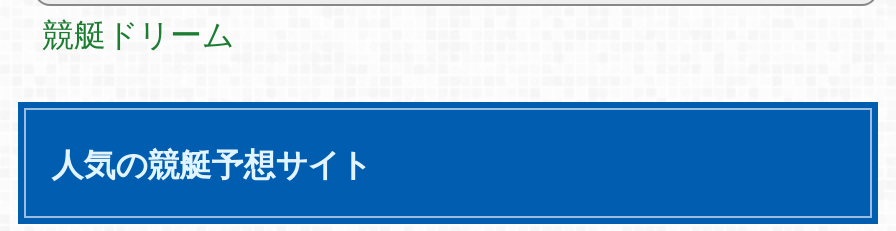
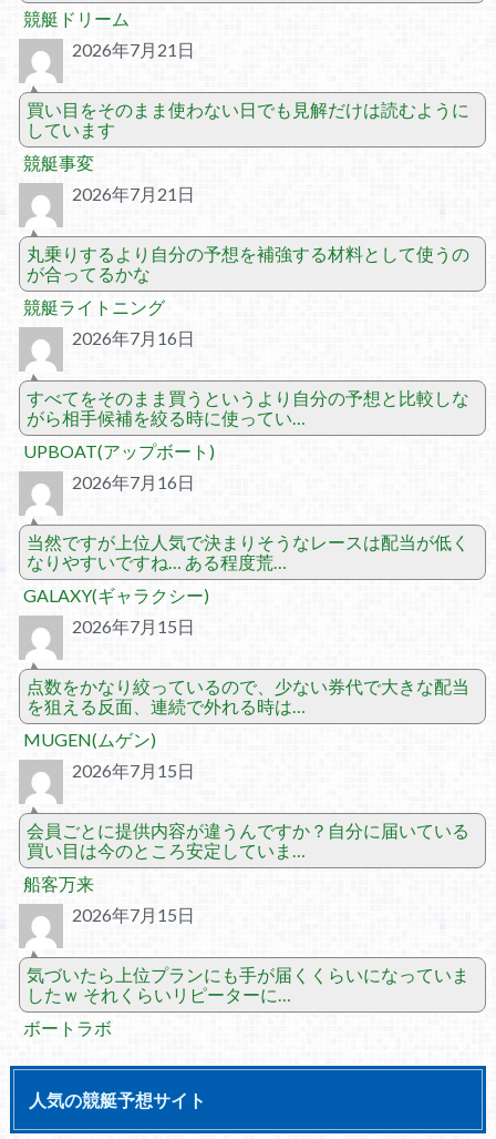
+ 2026年7月21日
+ 買い目をそのまま使わない日でも見解だけは読むように
+ しています
+ 競艇事変
+ 2026年7月21日
+ 丸乗りするより自分の予想を補強する材料として使うの
+ が合ってるかな
+ 競艇ライトニング
+ 2026年7月16日
+ すべてをそのまま買うというより自分の予想と比較しな
+ がら相手候補を絞る時に使ってい…
+ UPBOAT(アップボート)
+ 2026年7月16日
+ 当然ですが上位人気で決まりそうなレースは配当が低く
+ なりやすいですね… ある程度荒…
+ GALAXY(ギャラクシー)
+ 2026年7月15日
+ 点数をかなり絞っているので、少ない券代で大きな配当
+ を狙える反面、連続で外れる時は…
+ MUGEN(ムゲン)
+ 2026年7月15日
+ 会員ごとに提供内容が違うんですか？自分に届いている
+ 買い目は今のところ安定していま…
+ 船客万来
+ 2026年7月15日
+ 気づいたら上位プランにも手が届くくらいになっていま
+ したｗ それくらいリピーターに…
+ ボートラボ
